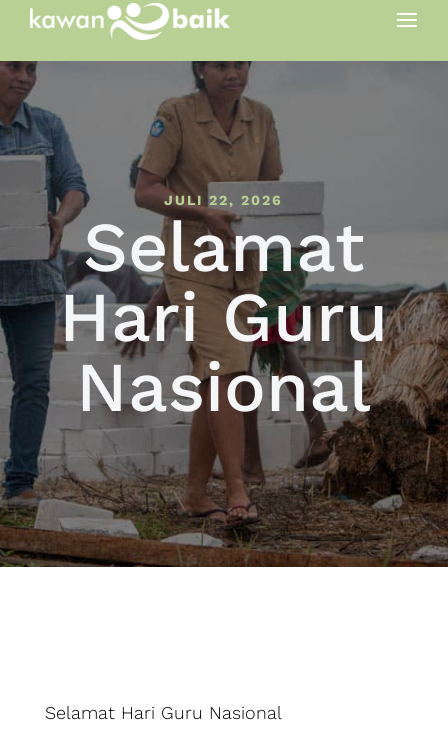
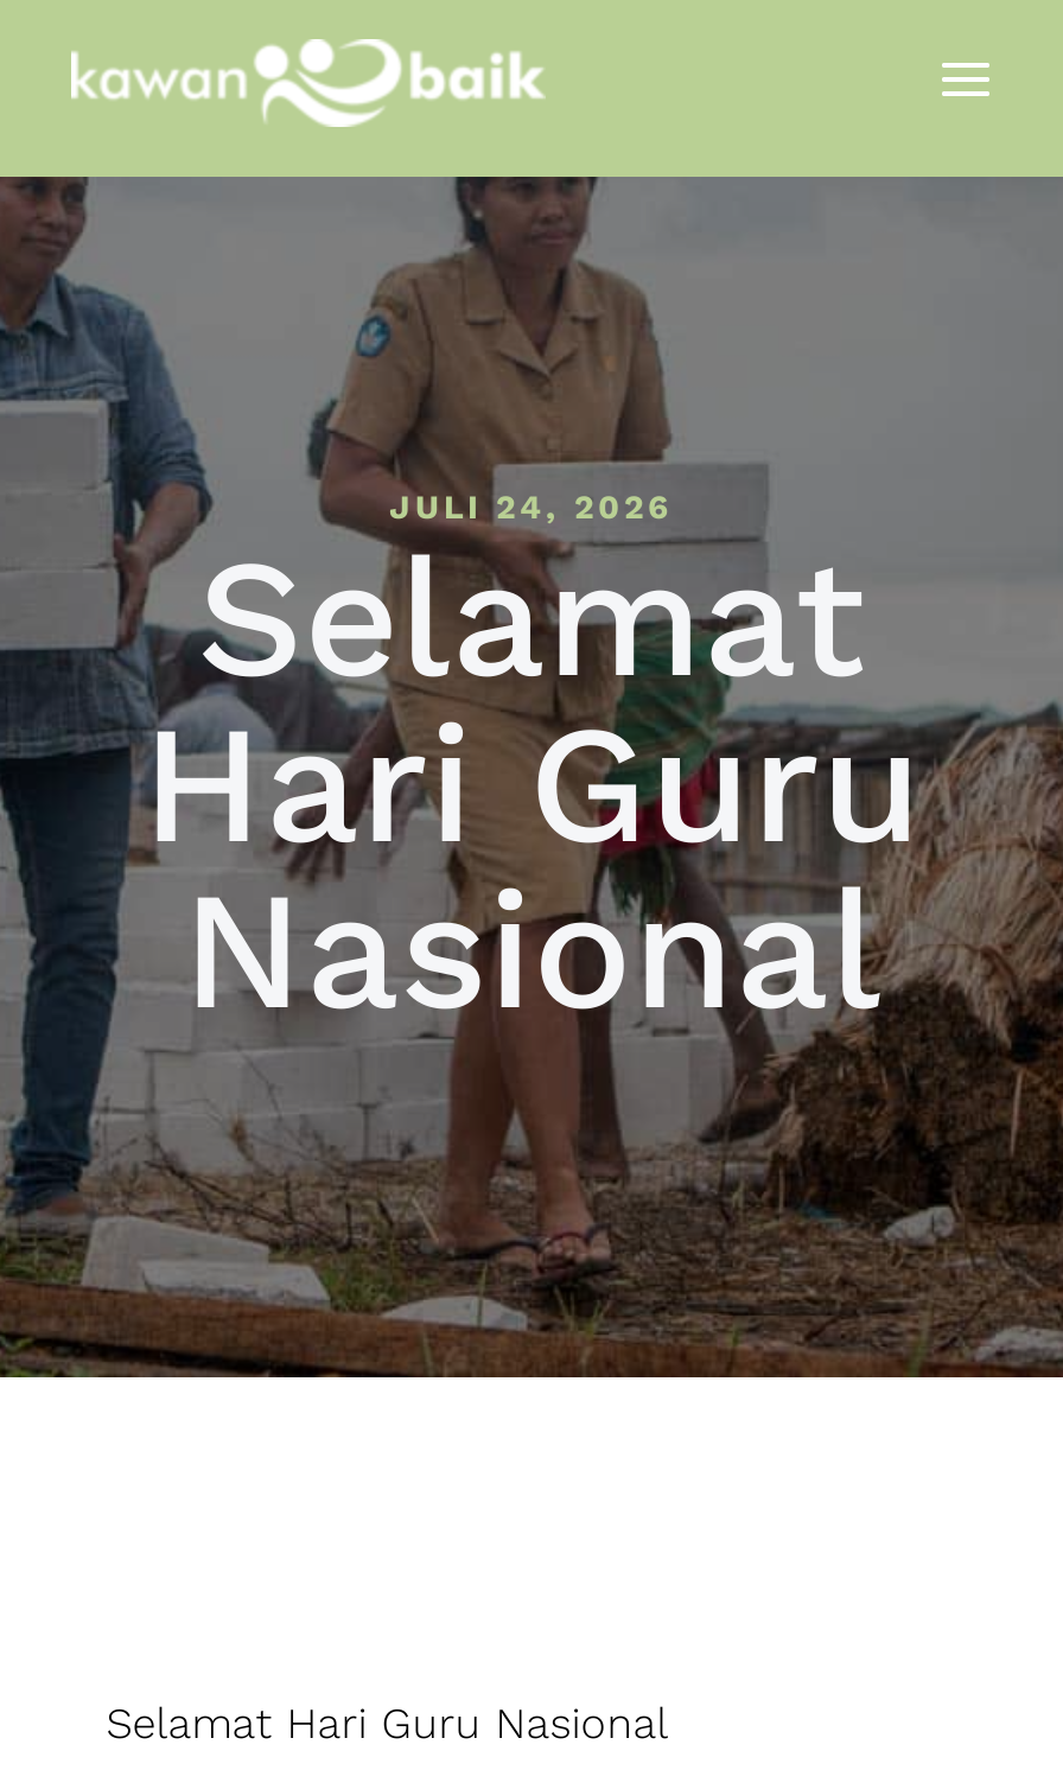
- JULI 22, 2026
+ JULI 24, 2026
